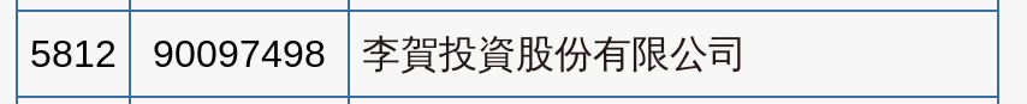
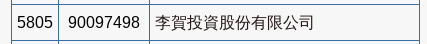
- 5812 90097498 李賀投資股份有限公司
+ 5805 90097498 李賀投資股份有限公司
